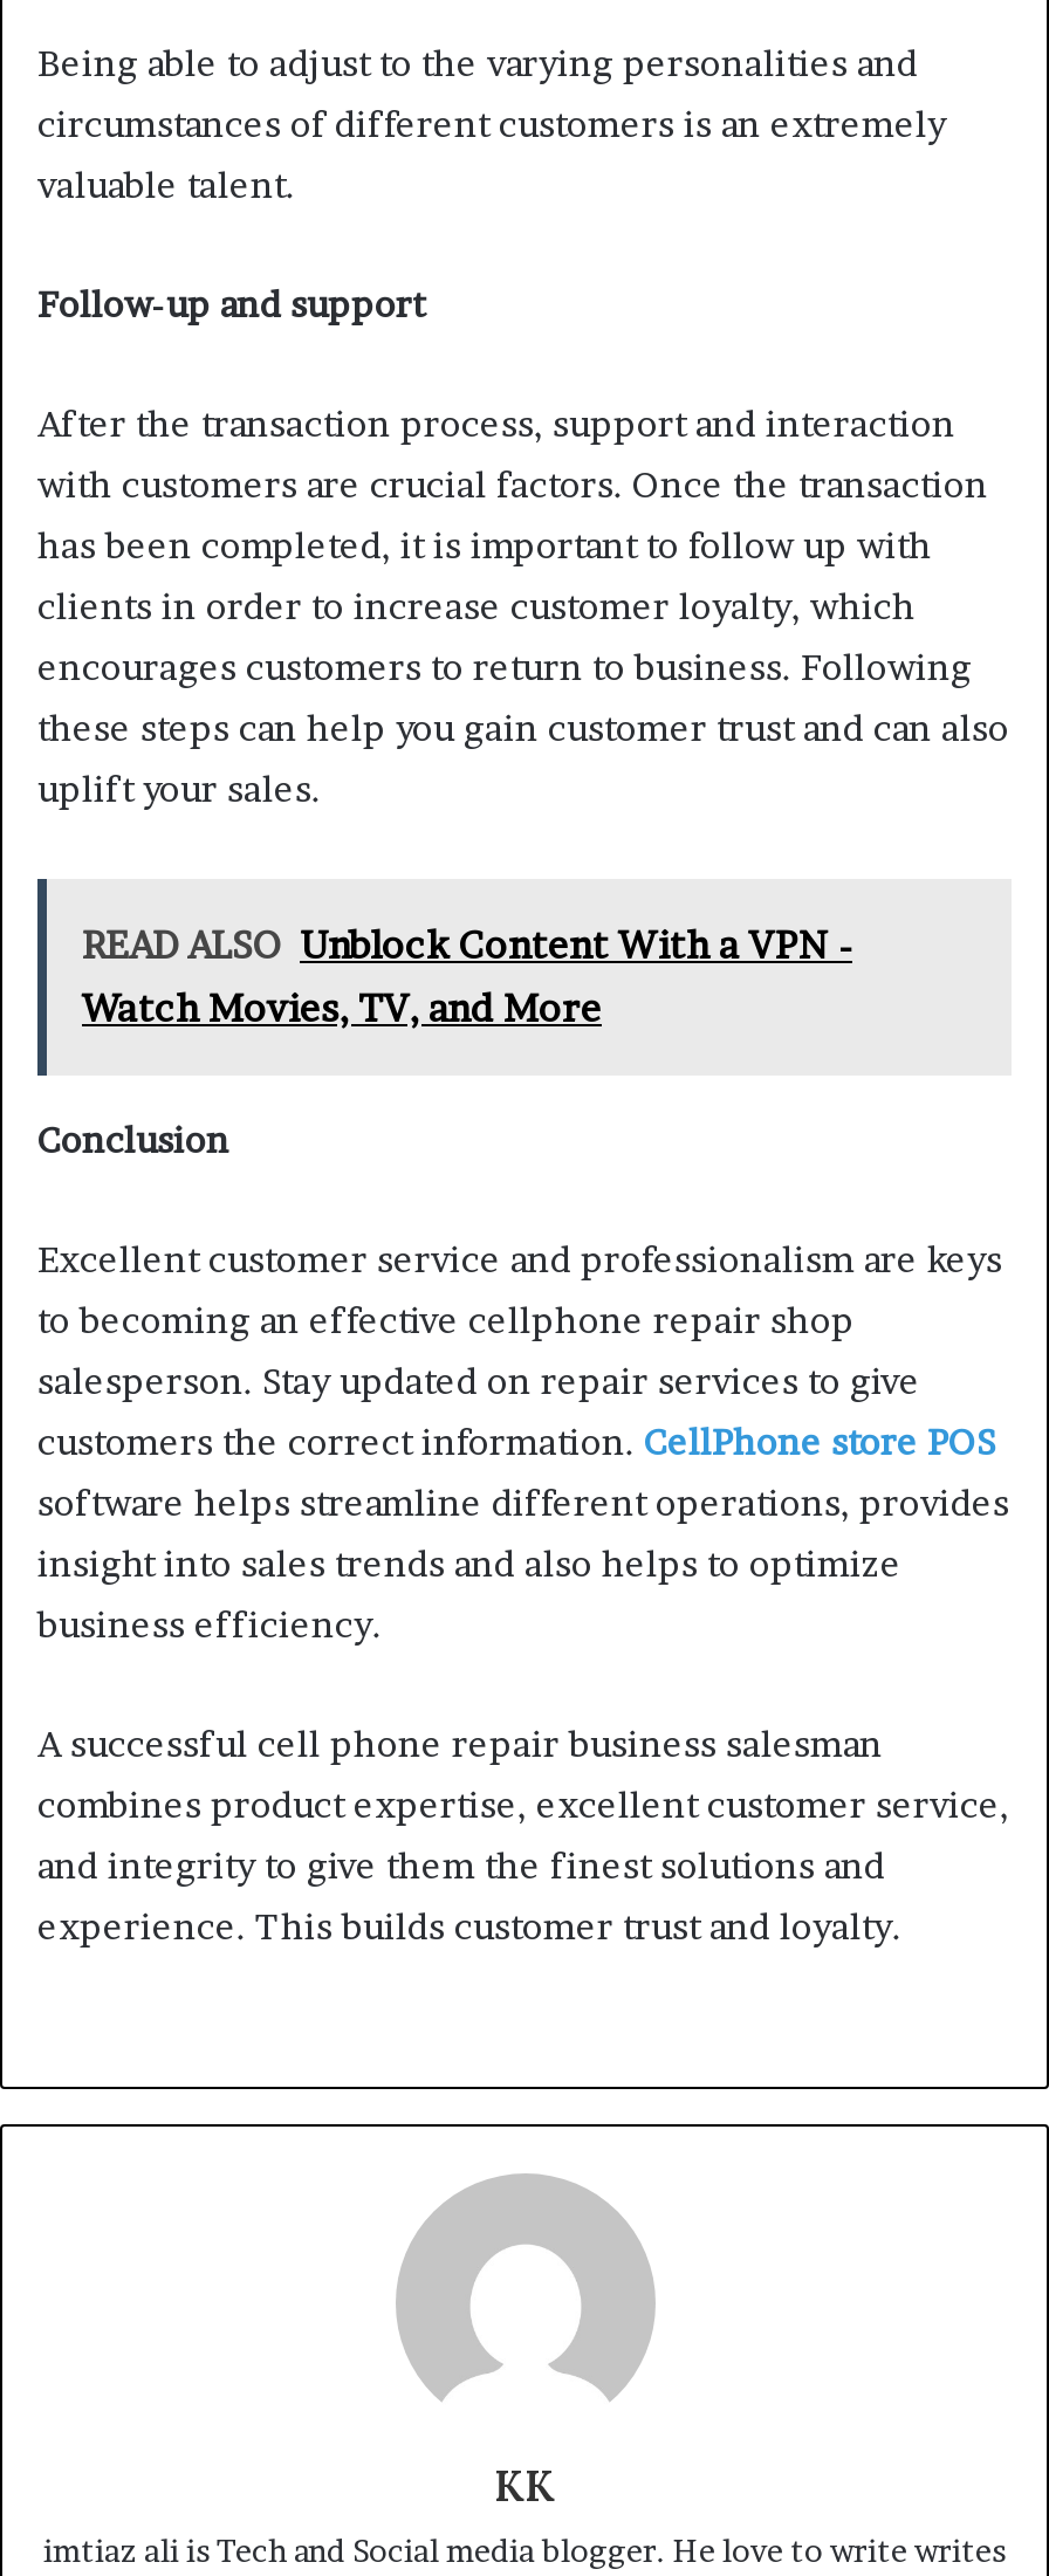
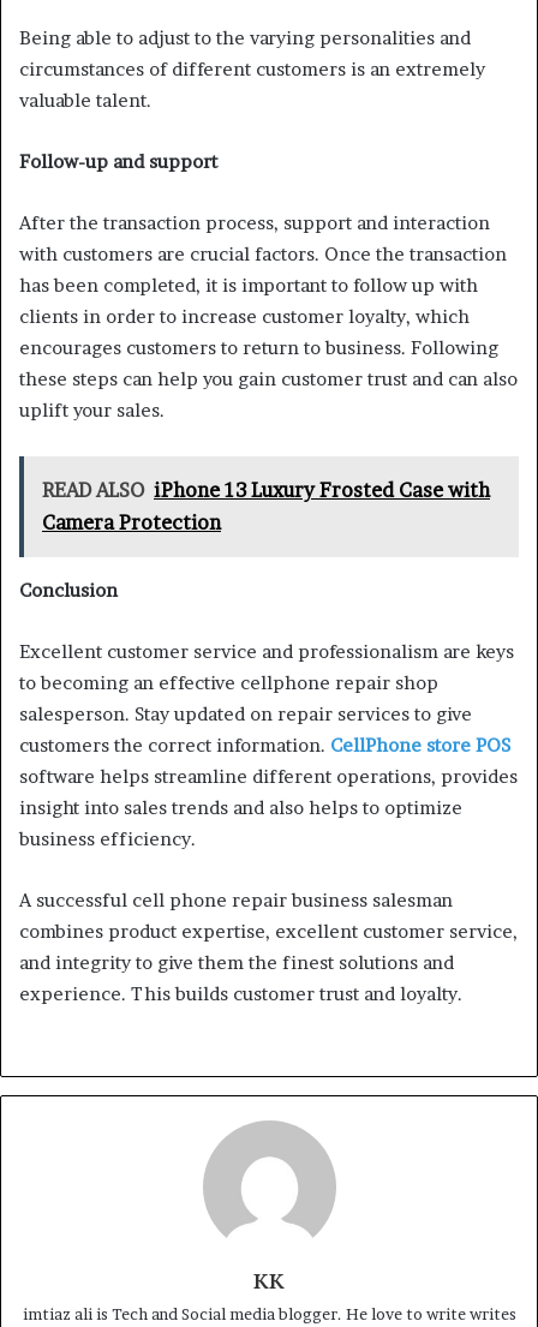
- READ ALSO Unblock Content With a VPN -
- Watch Movies, TV, and More
+ READ ALSO iPhone 13 Luxury Frosted Case with
+ Camera Protection
